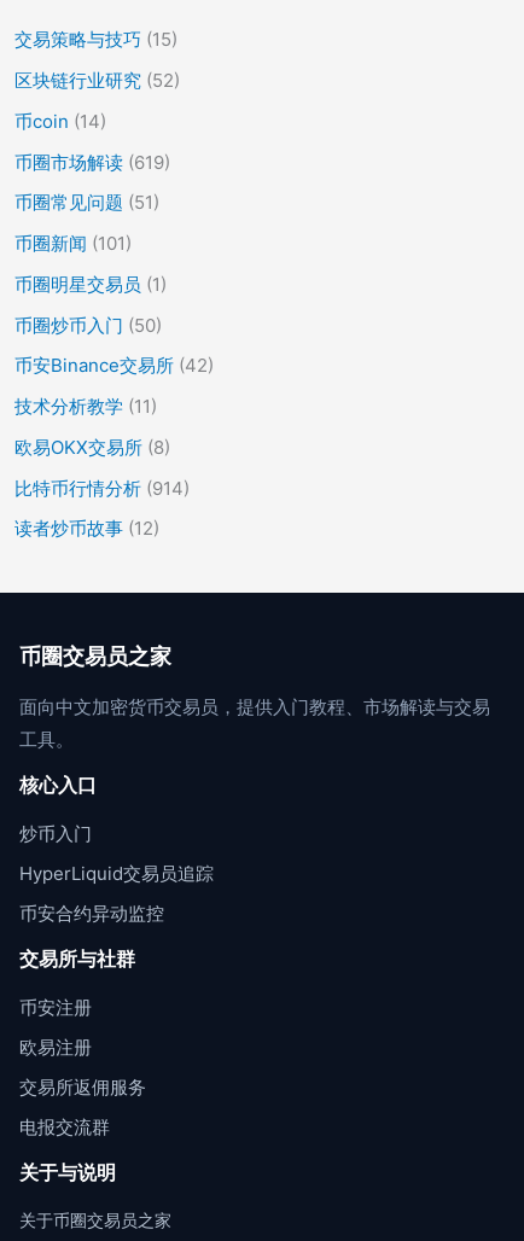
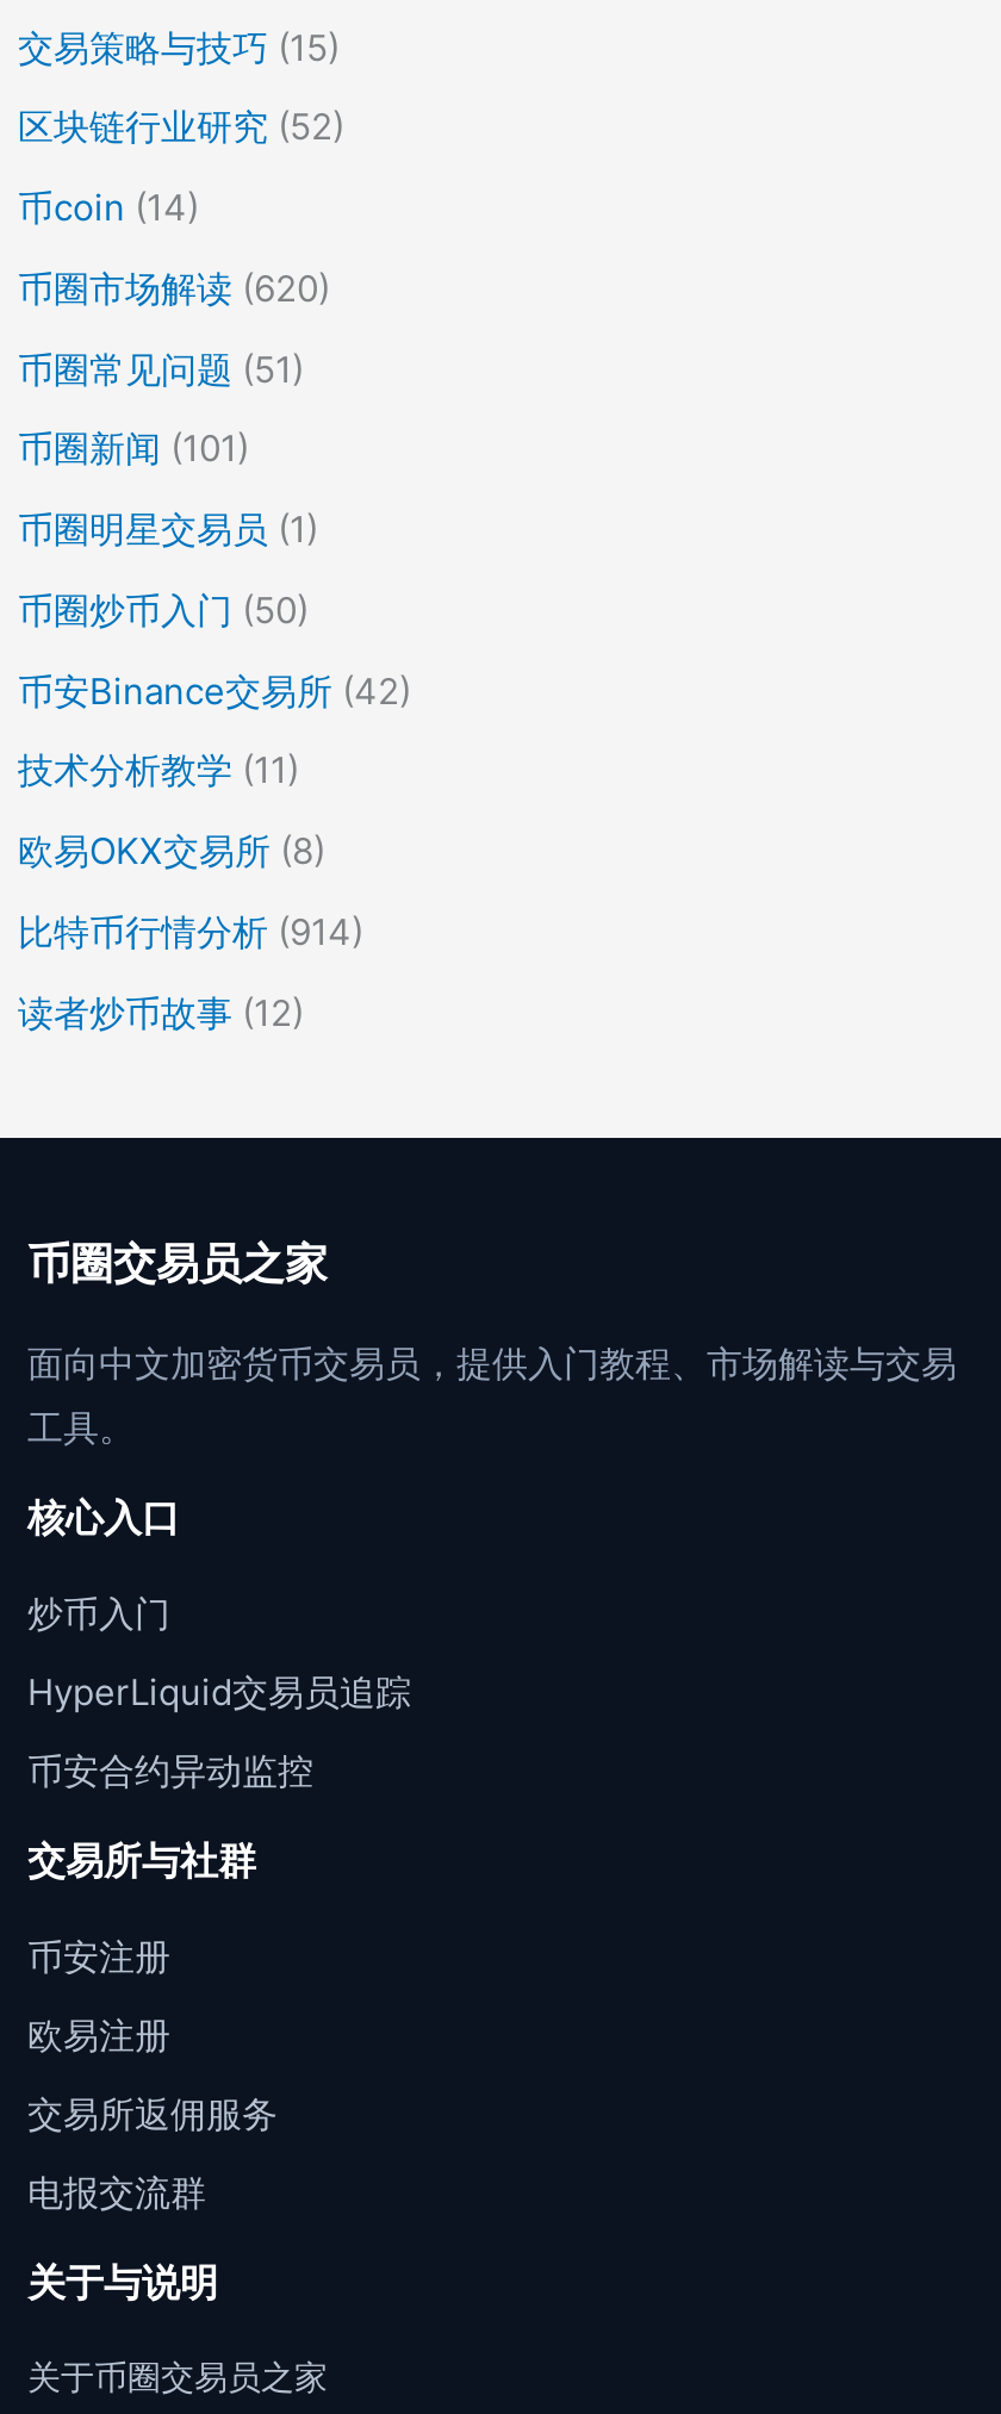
- 币圈市场解读(619)
+ 币圈市场解读(620)
